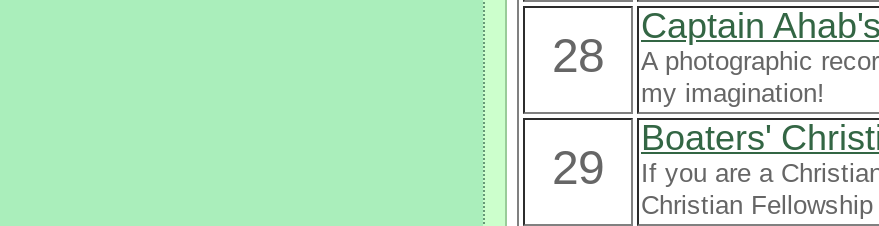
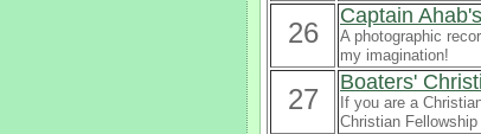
- 28
+ 26

- 29
+ 27
